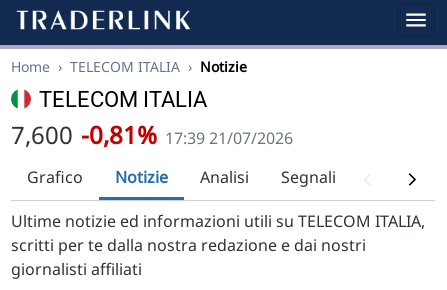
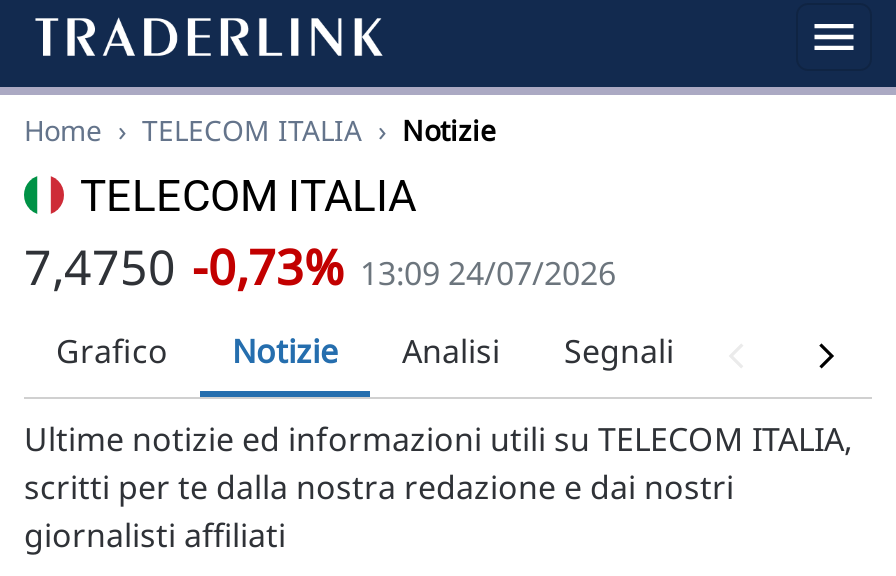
- 7,600 -0,81% 17:39 21/07/2026
+ 7,4750 -0,73% 13:09 24/07/2026
